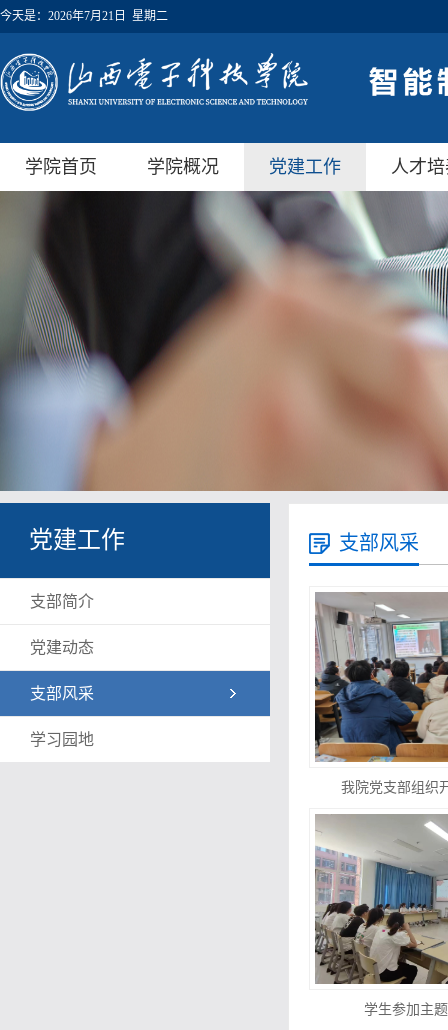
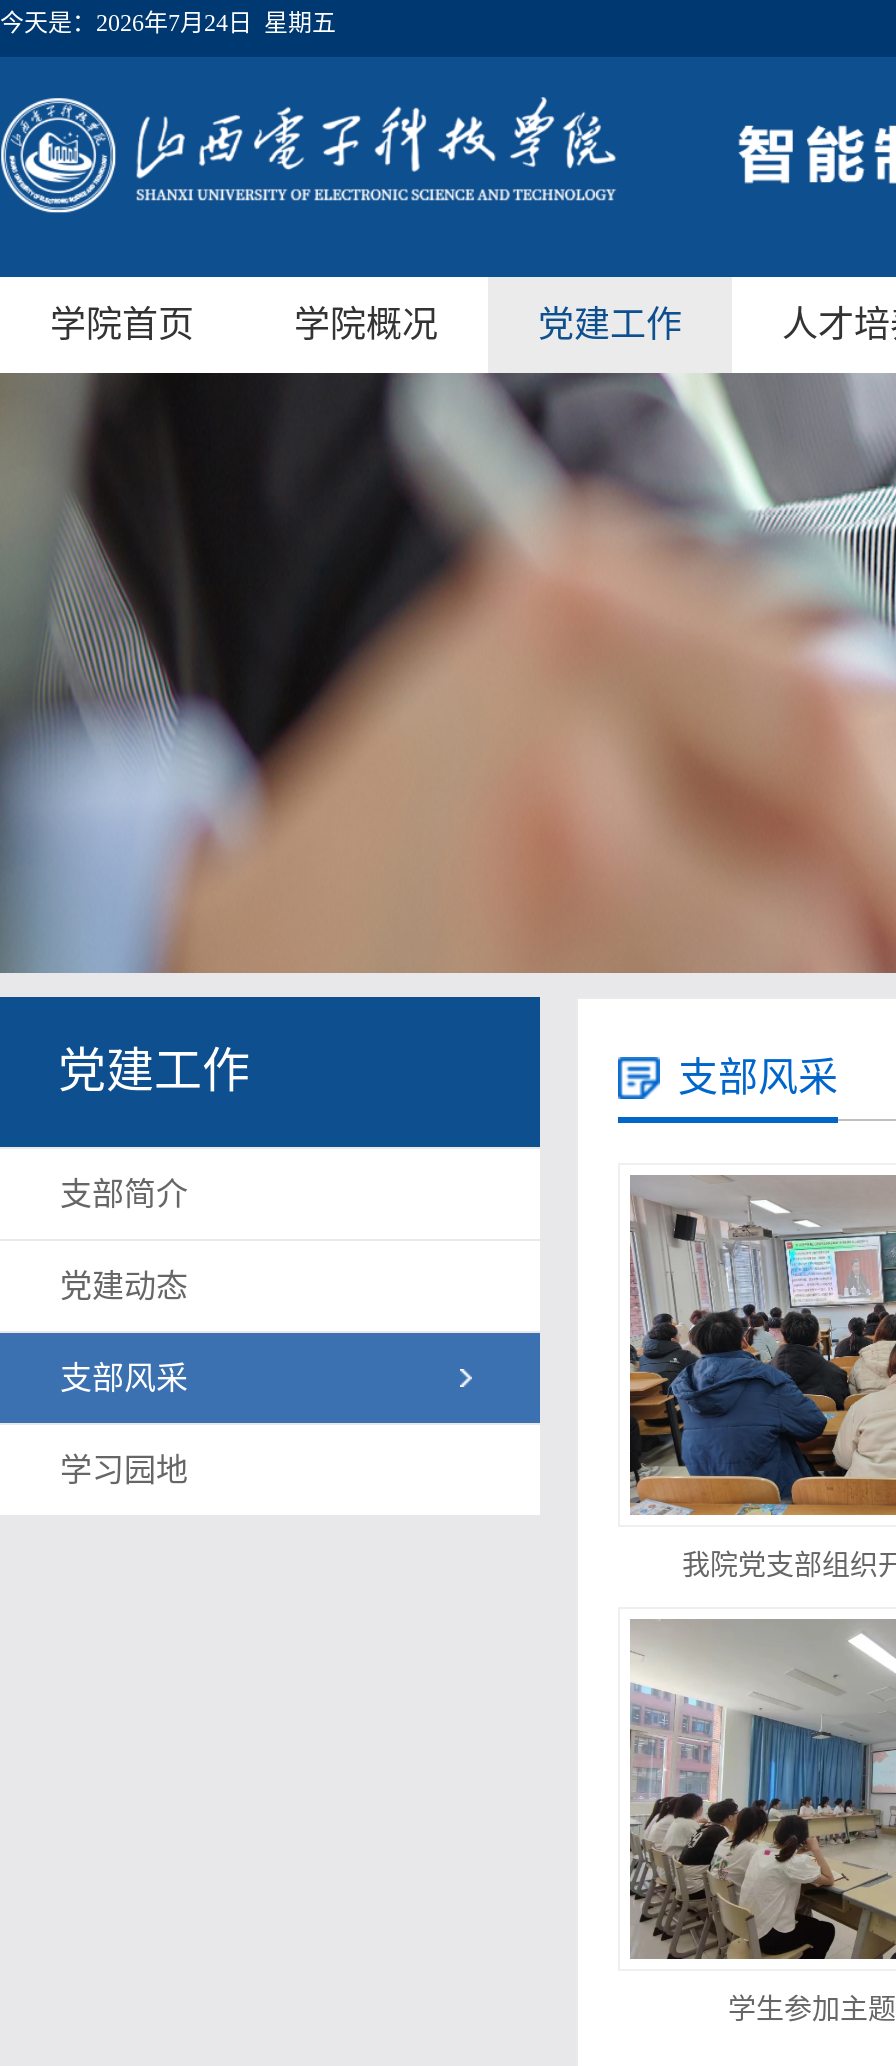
- 今天是：2026年7月21日 星期二
+ 今天是：2026年7月24日 星期五
